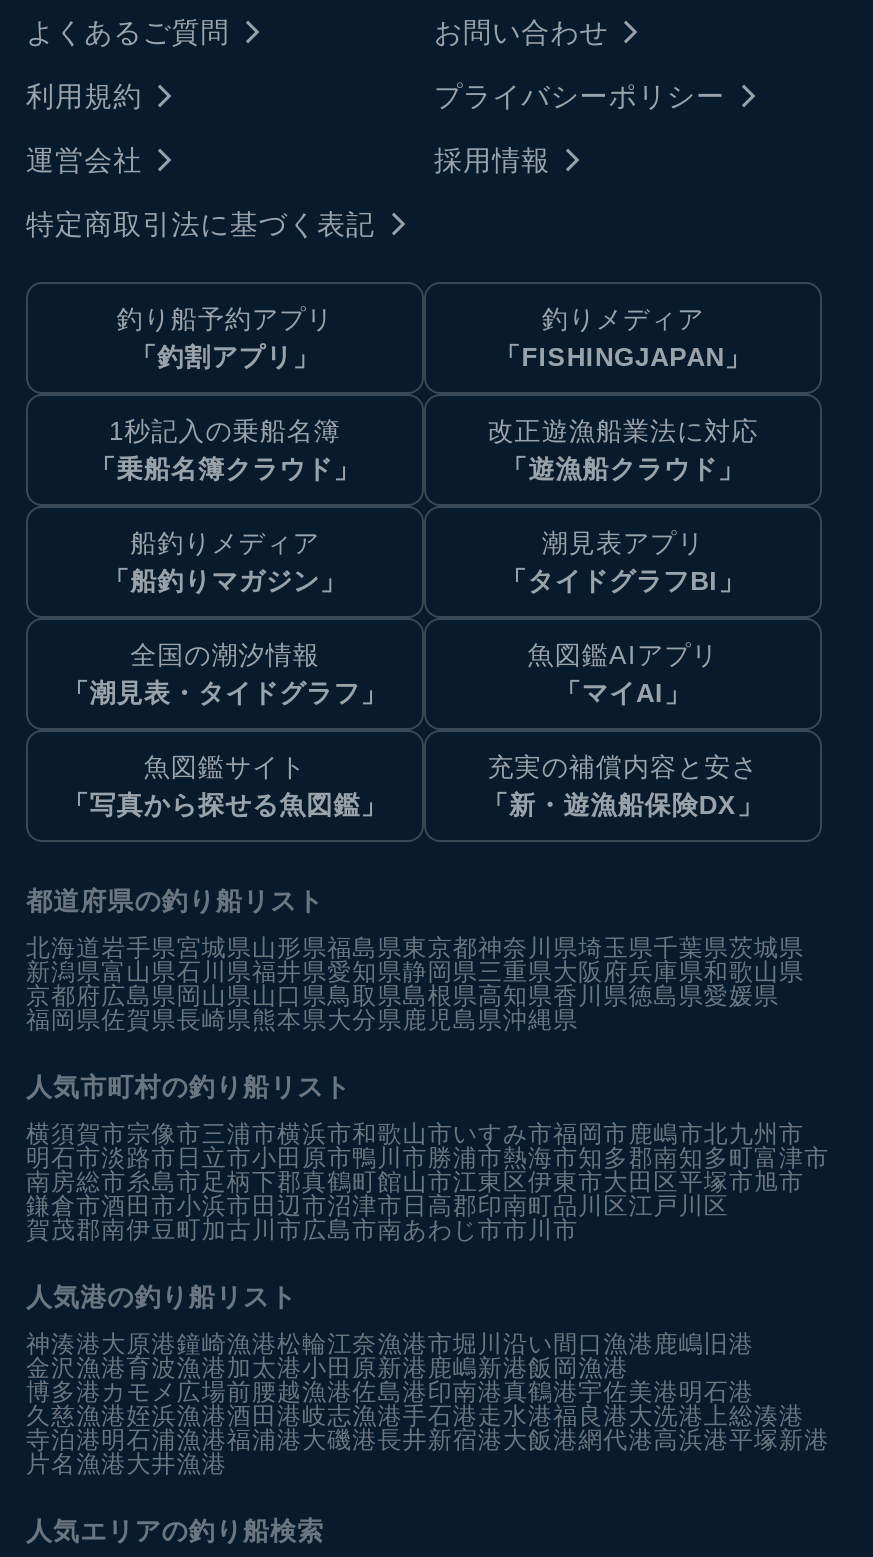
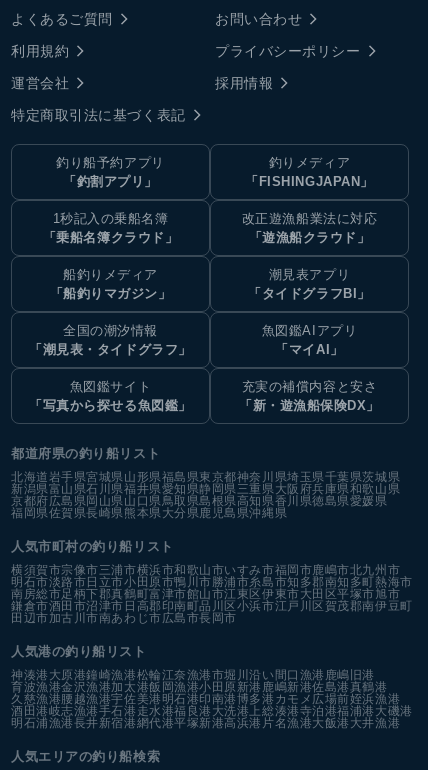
- 明石市淡路市日立市小田原市鴨川市勝浦市熱海市知多郡南知多町富津市
- 南房総市糸島市足柄下郡真鶴町館山市江東区伊東市大田区平塚市旭市
- 鎌倉市酒田市小浜市田辺市沼津市日高郡印南町品川区江戸川区
- 賀茂郡南伊豆町加古川市広島市南あわじ市市川市
+ 明石市淡路市日立市小田原市鴨川市勝浦市糸島市知多郡南知多町熱海市
+ 南房総市足柄下郡真鶴町富津市館山市江東区伊東市大田区平塚市旭市
+ 鎌倉市酒田市沼津市日高郡印南町品川区小浜市江戸川区賀茂郡南伊豆町
+ 田辺市加古川市南あわじ市広島市長岡市

- 金沢漁港育波漁港加太港小田原新港鹿嶋新港飯岡漁港
- 博多港カモメ広場前腰越漁港佐島港印南港真鶴港宇佐美港明石港
- 久慈漁港姪浜漁港酒田港岐志漁港手石港走水港福良港大洗港上総湊港
- 寺泊港明石浦漁港福浦港大磯港長井新宿港大飯港網代港高浜港平塚新港
- 片名漁港大井漁港
+ 育波漁港金沢漁港加太港飯岡漁港小田原新港鹿嶋新港佐島港真鶴港
+ 久慈漁港腰越漁港宇佐美港明石港印南港博多港カモメ広場前姪浜漁港
+ 酒田港岐志漁港手石港走水港福良港大洗港上総湊港寺泊港福浦港大磯港
+ 明石浦漁港長井新宿港網代港平塚新港高浜港片名漁港大飯港大井漁港
